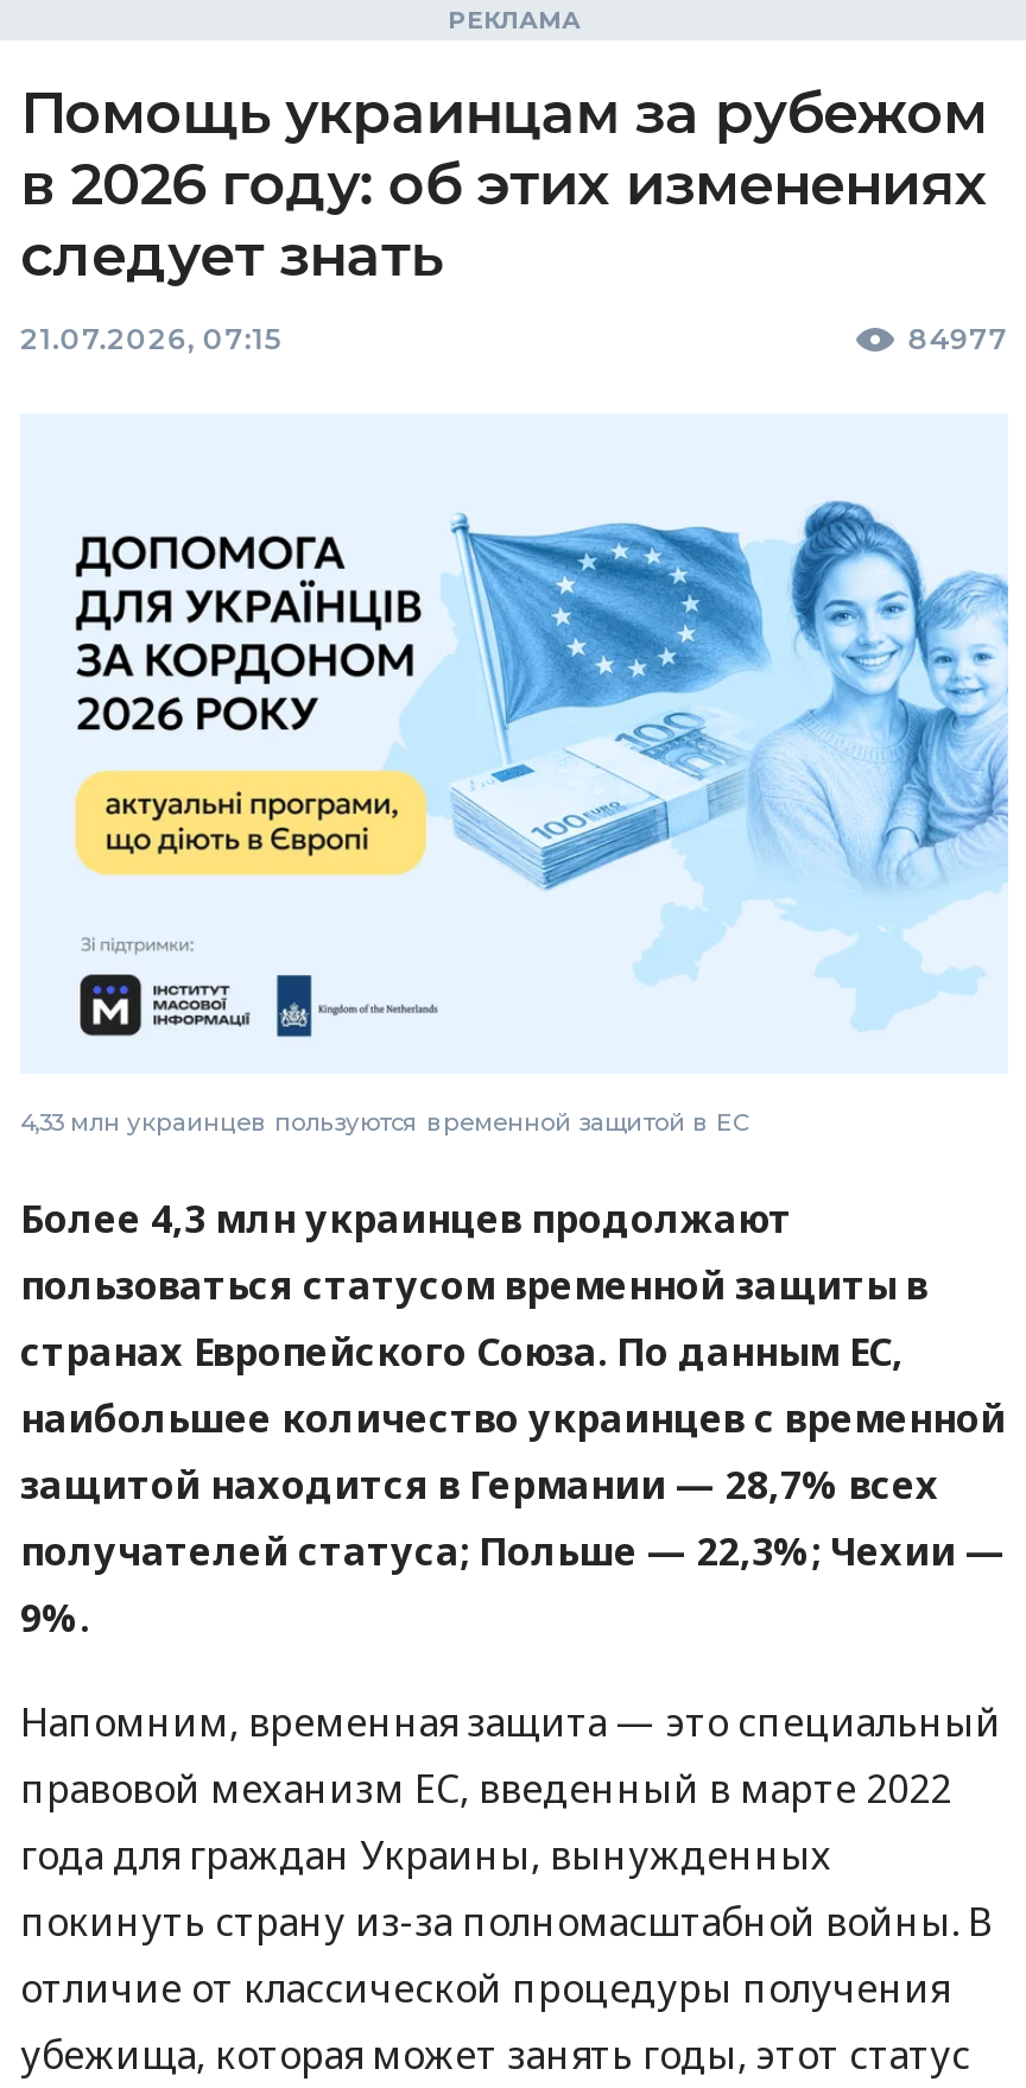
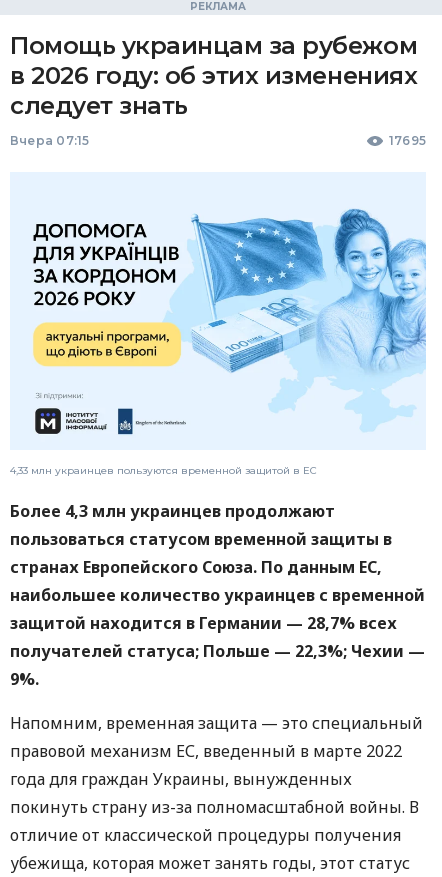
- 21.07.2026, 07:15
- 84977
+ Вчера 07:15
+ 17695
